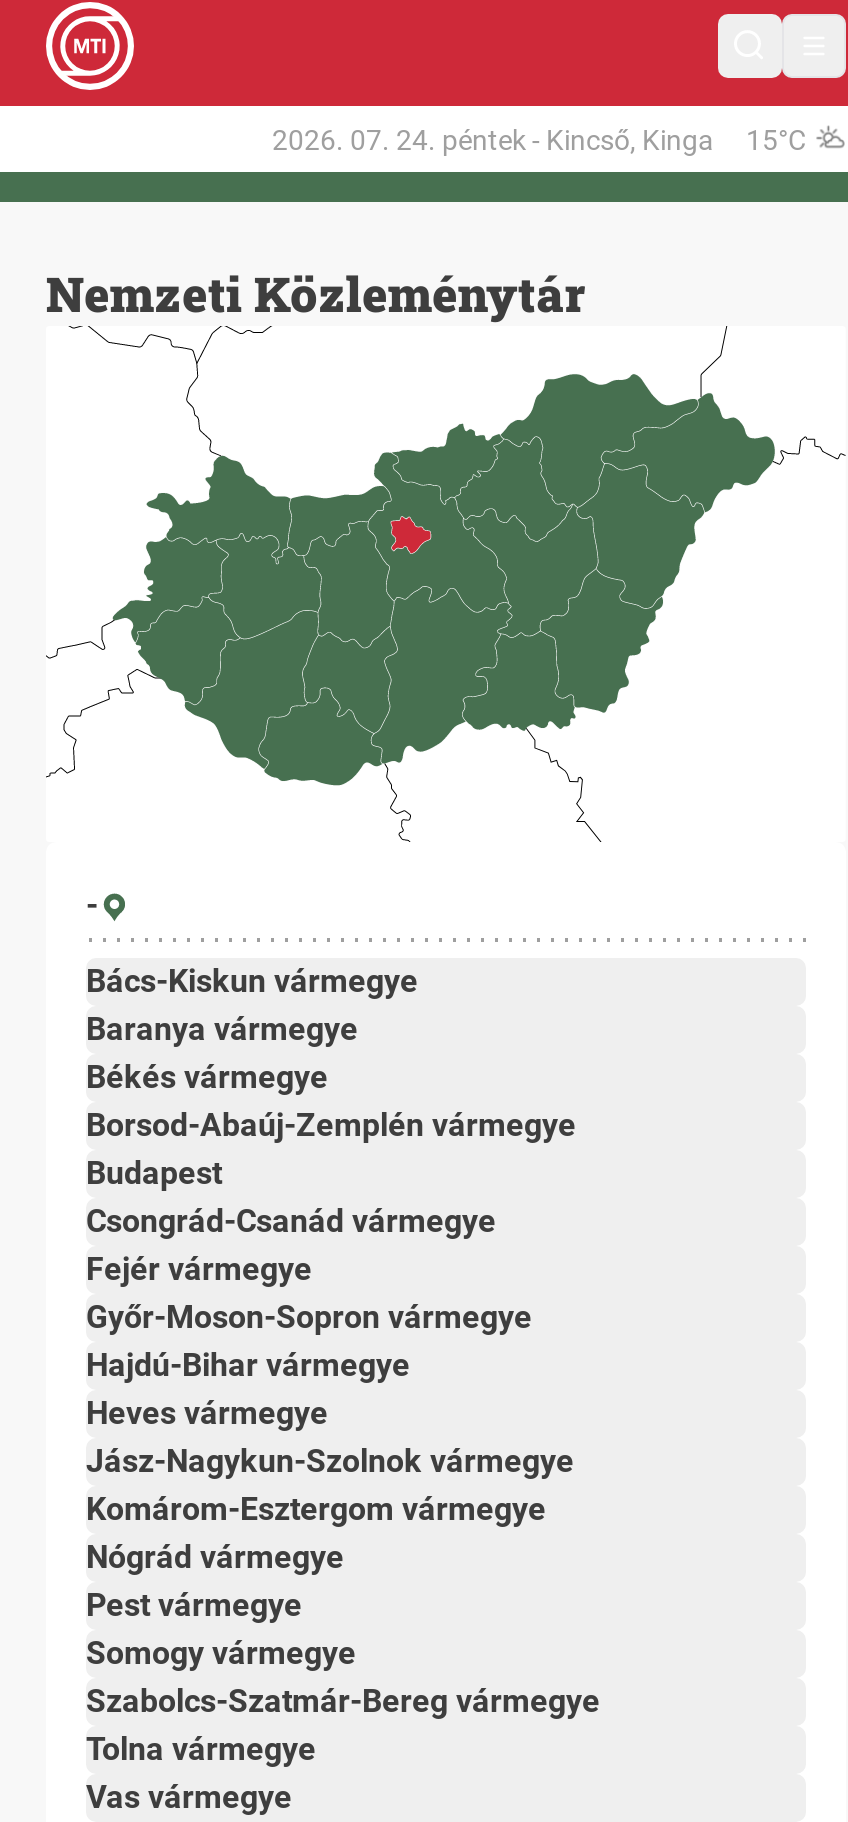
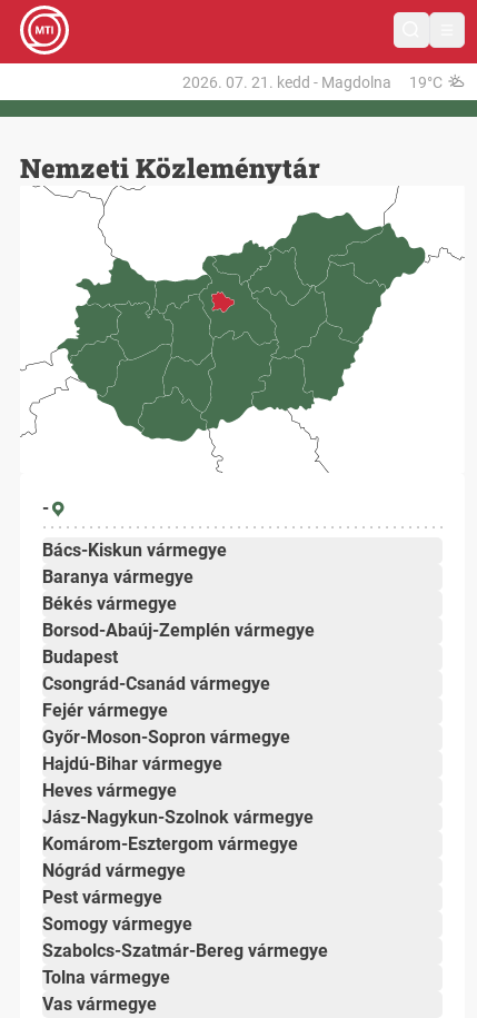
- 2026. 07. 24. péntek - Kincső, Kinga
- 15°C
+ 2026. 07. 21. kedd - Magdolna
+ 19°C
